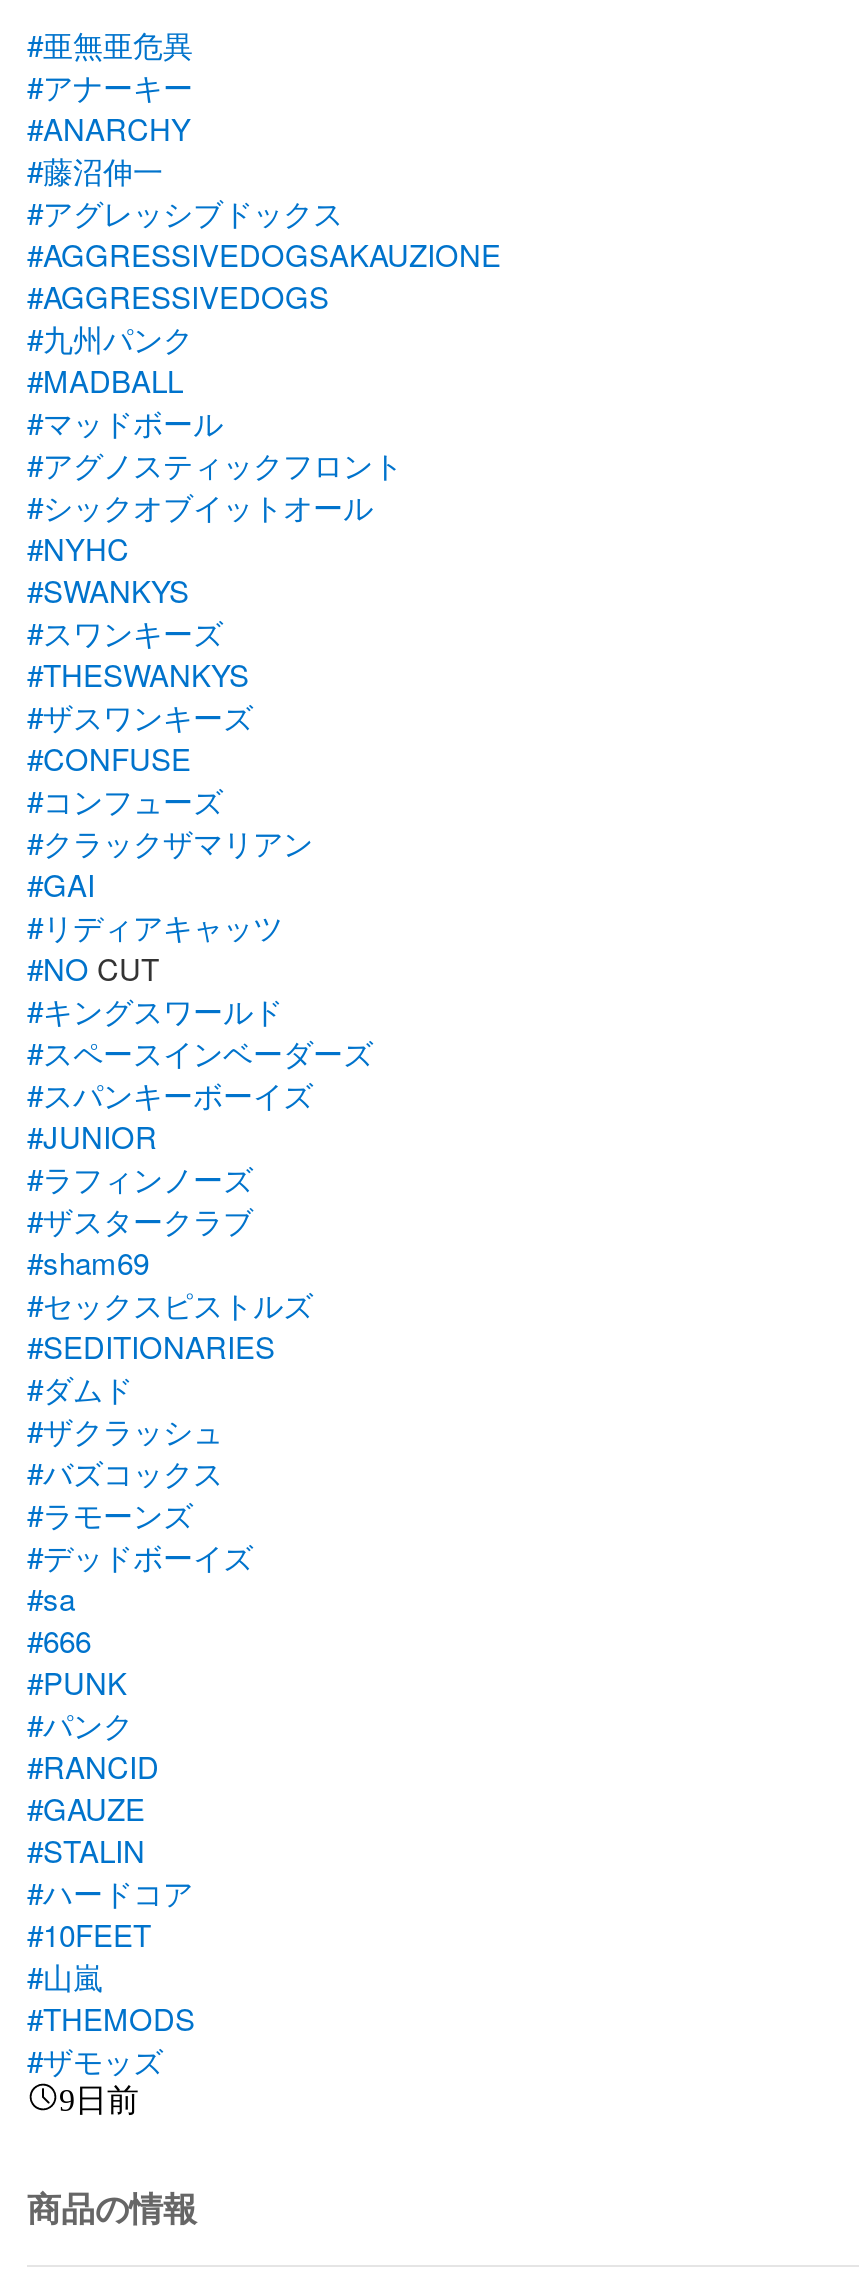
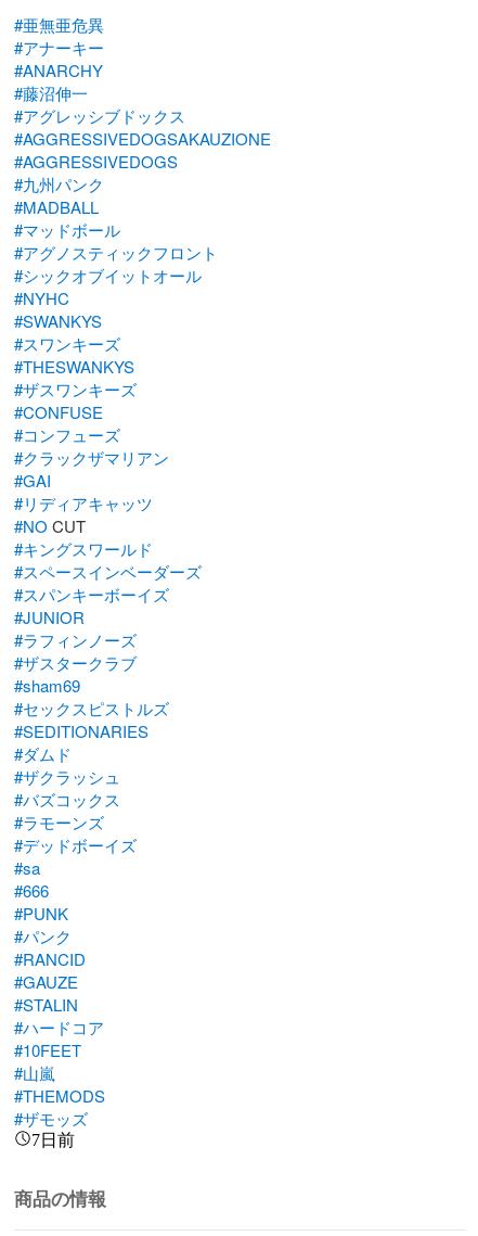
- 9日前
+ 7日前
